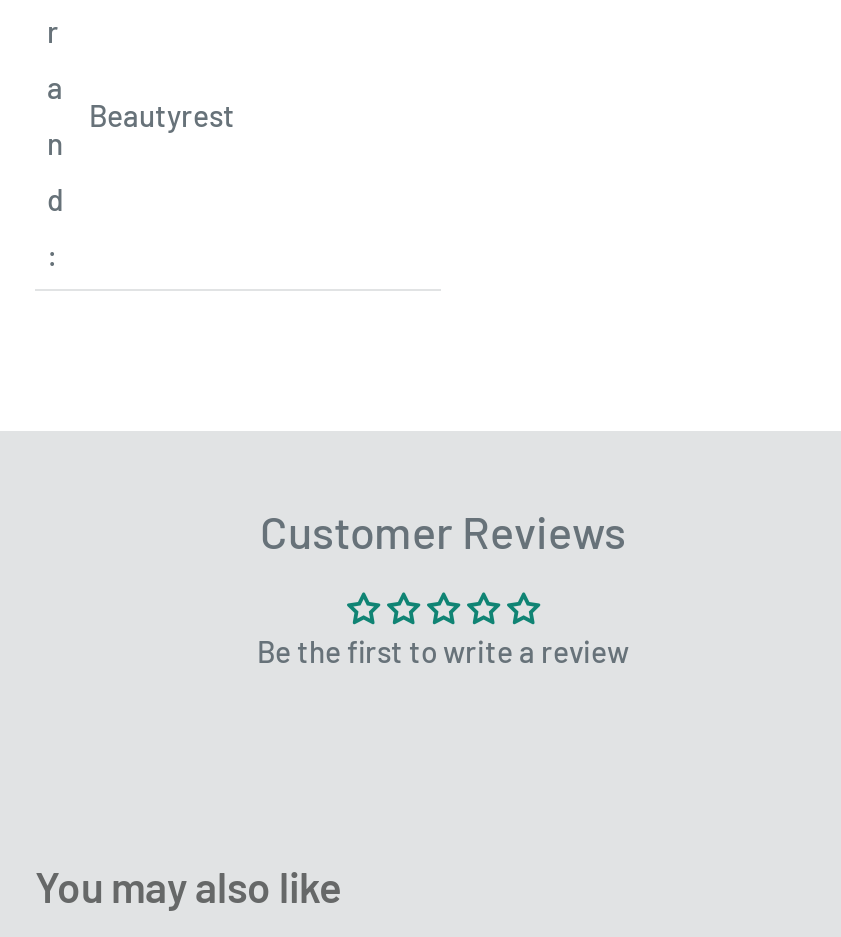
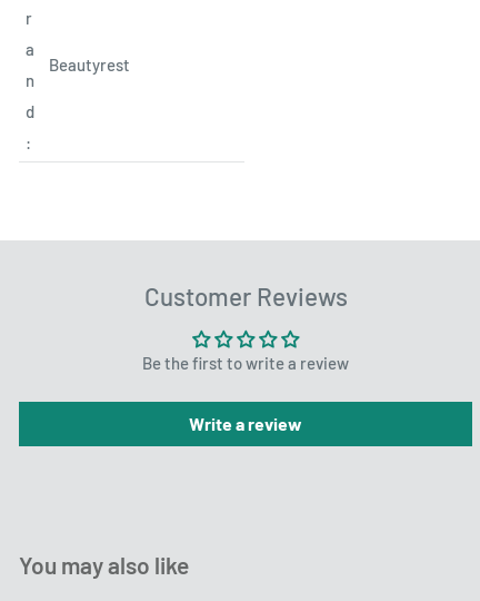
+ Write a review
